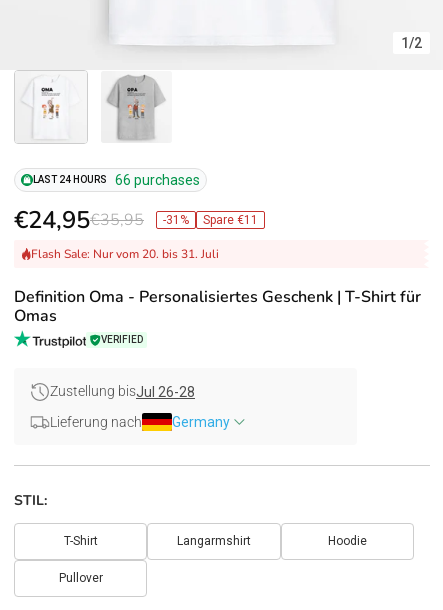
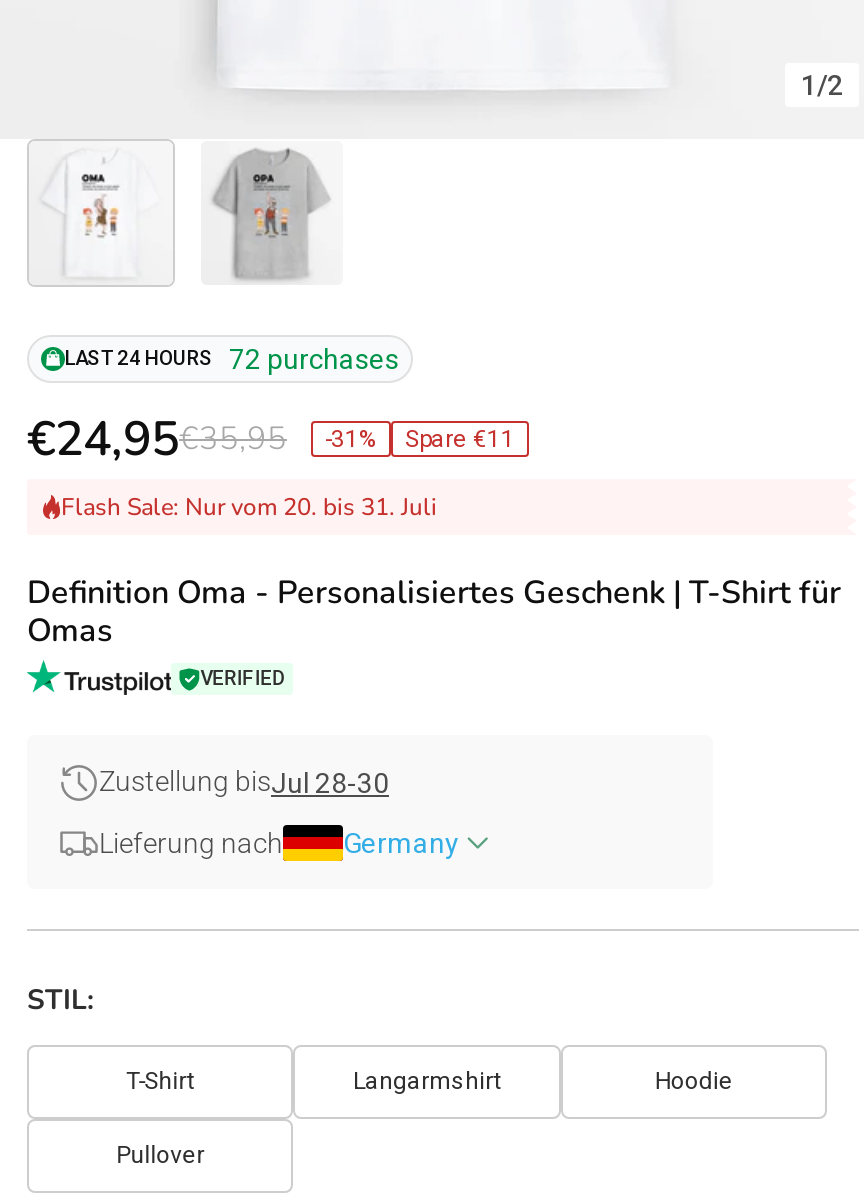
- LAST 24 HOURS 66 purchases
+ LAST 24 HOURS 72 purchases

- Zustellung bisJul 26-28
+ Zustellung bisJul 28-30
